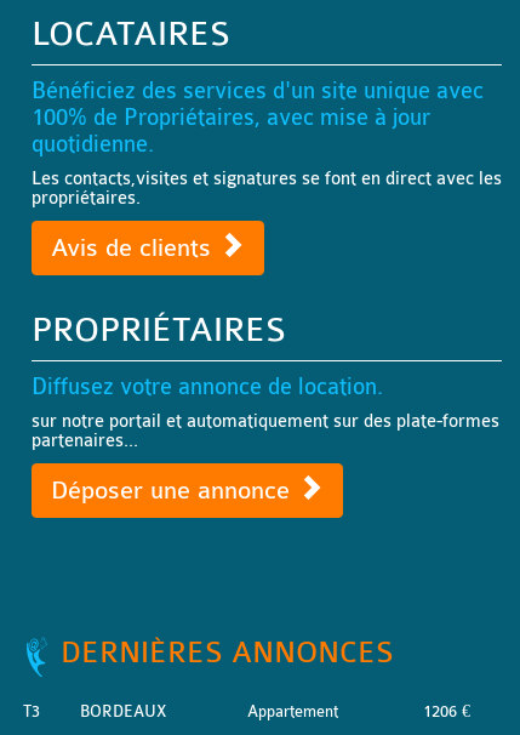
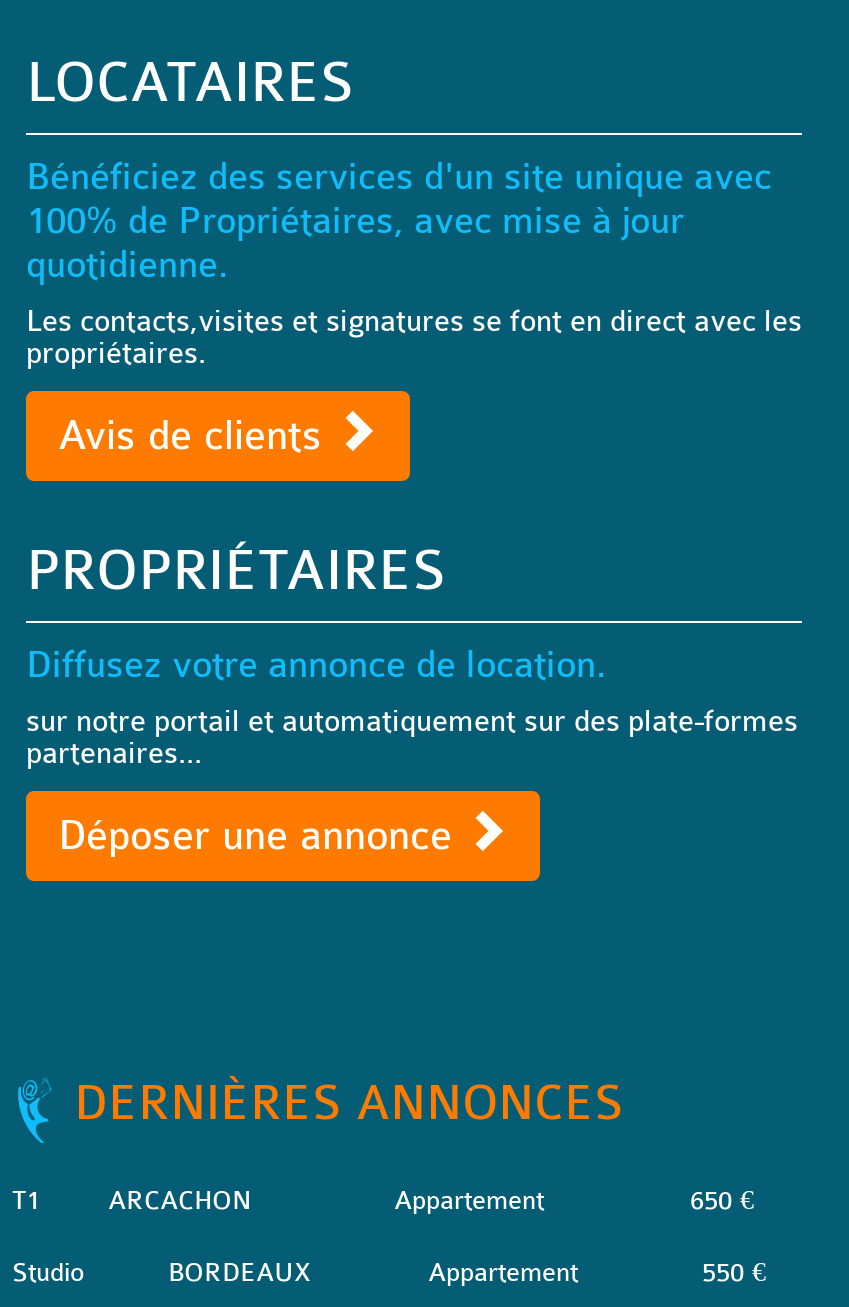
- T3
+ T1
+ ARCACHON
+ Appartement
+ 650 €
+ Studio

- 1206 €
+ 550 €
